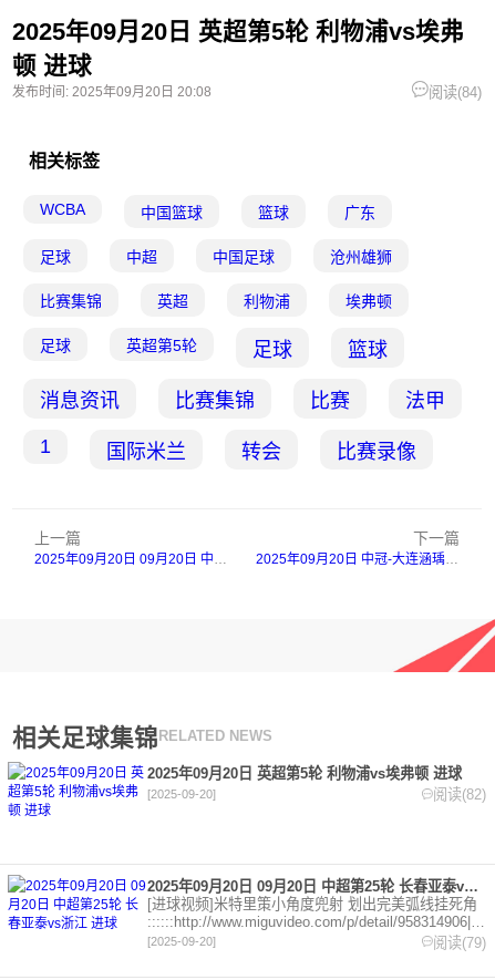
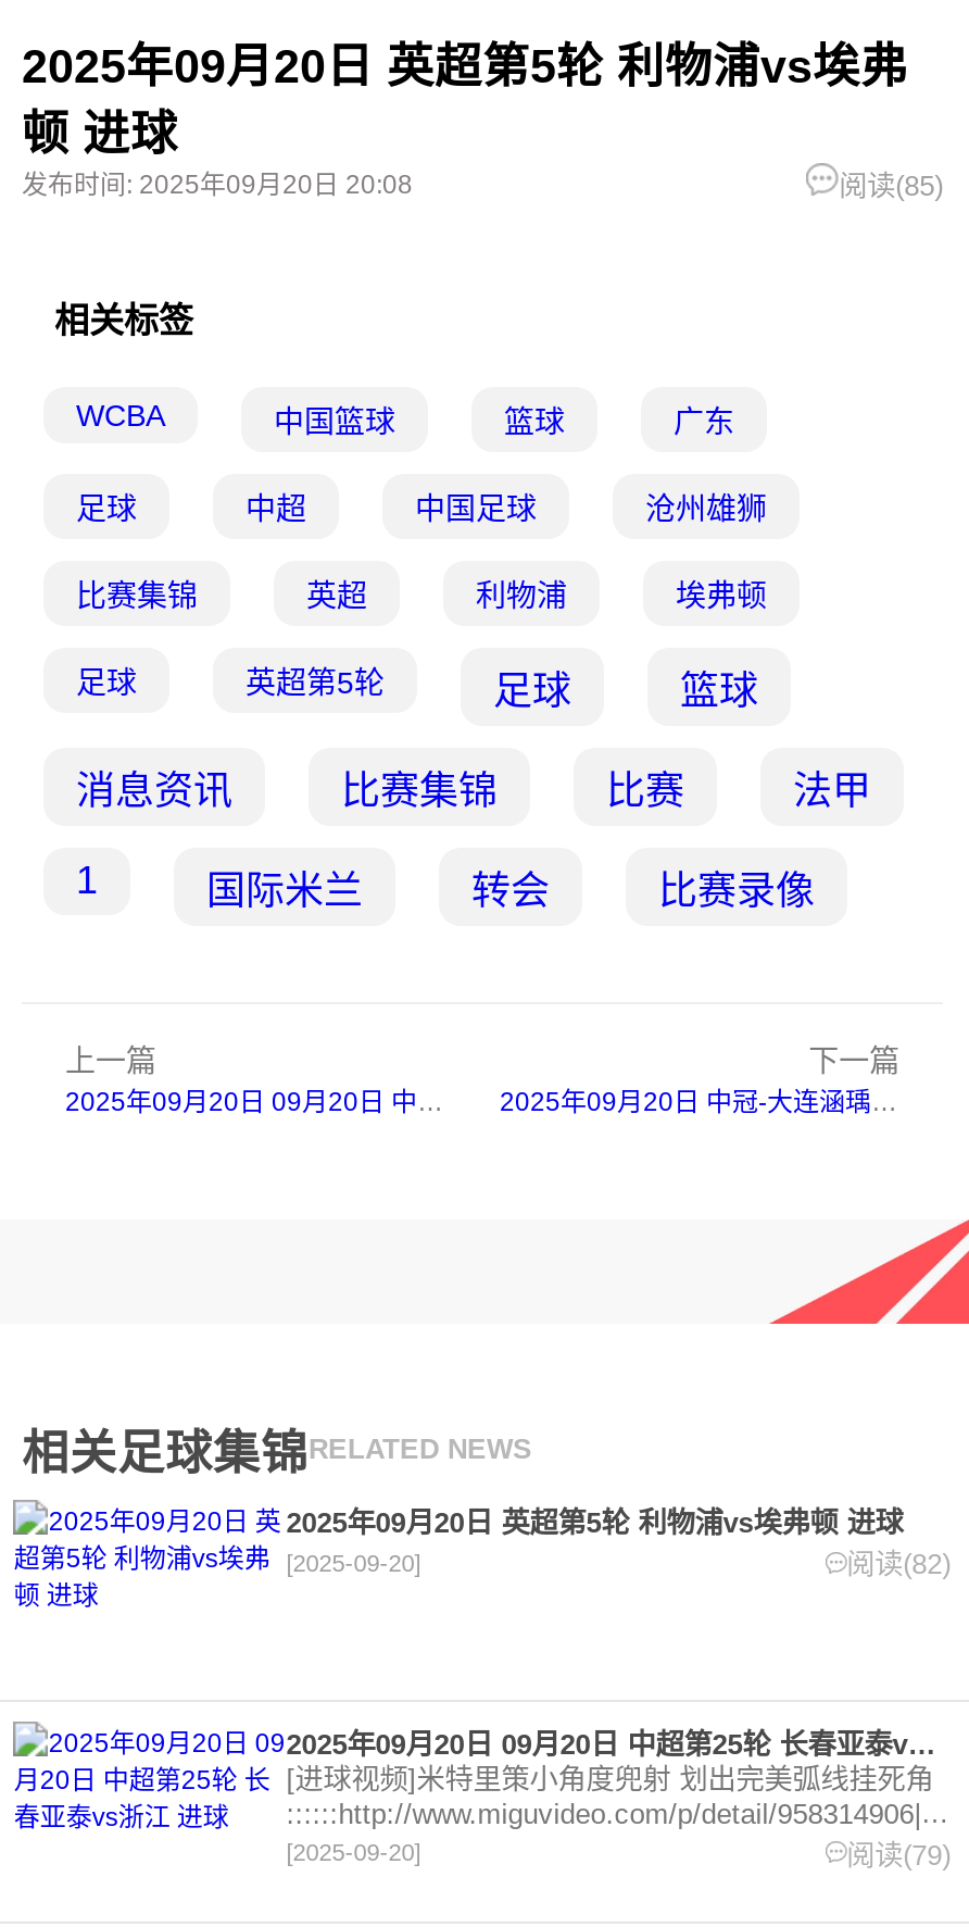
- 阅读(84)
+ 阅读(85)
